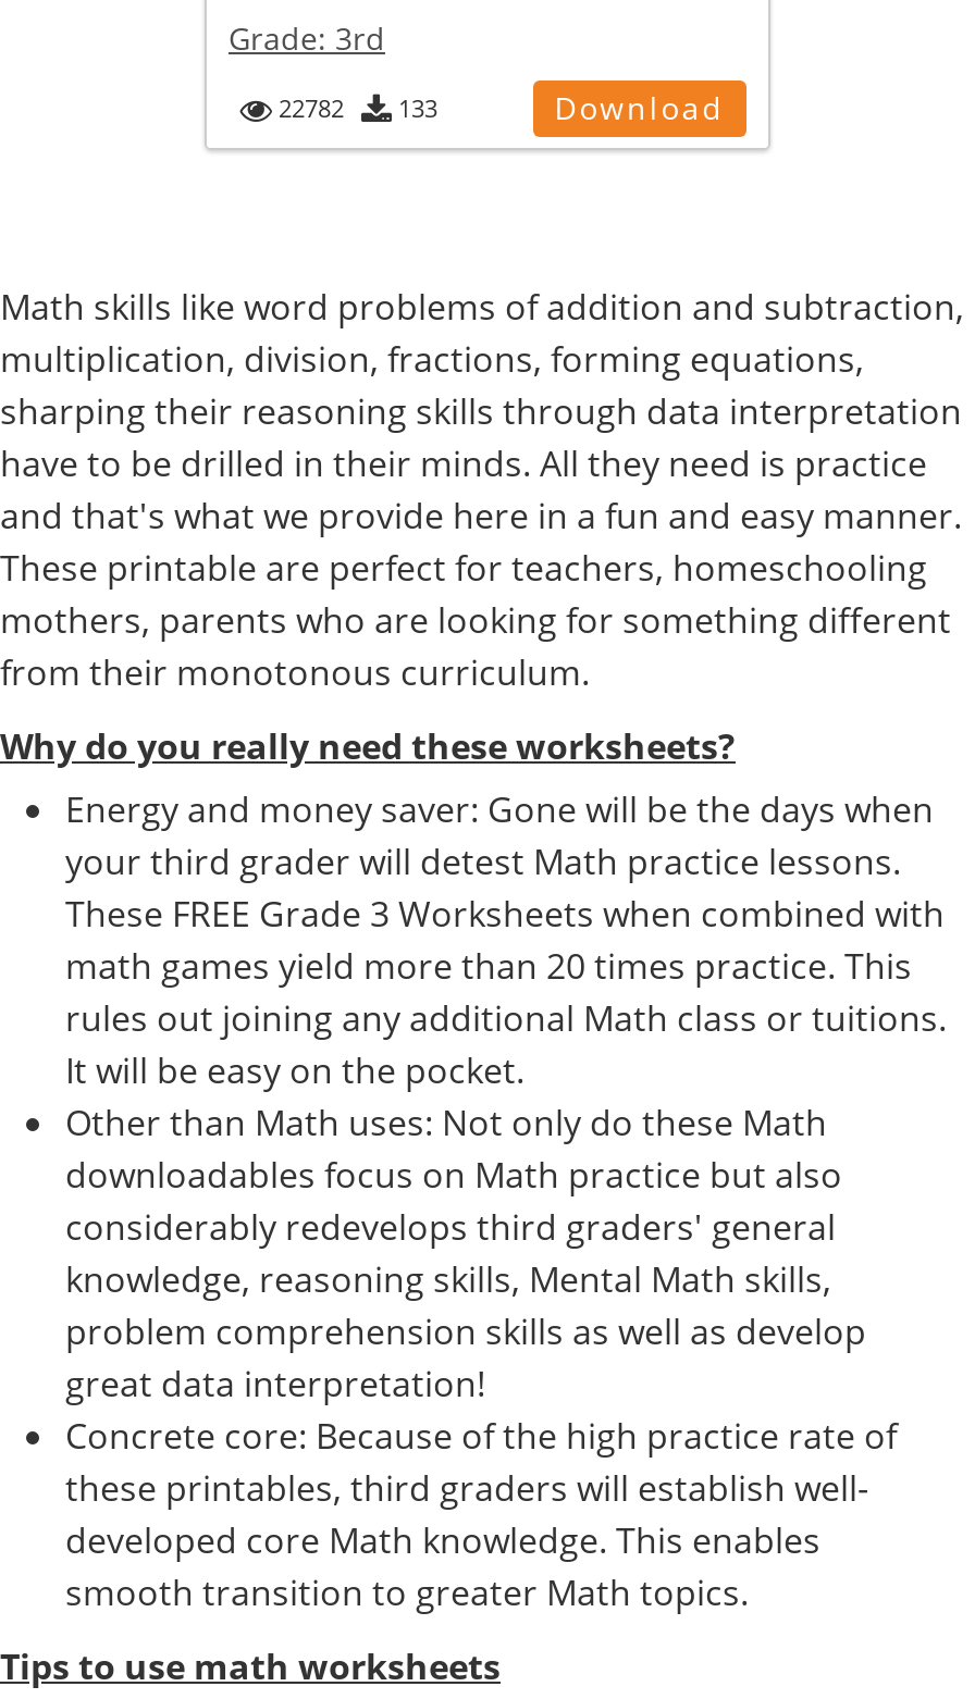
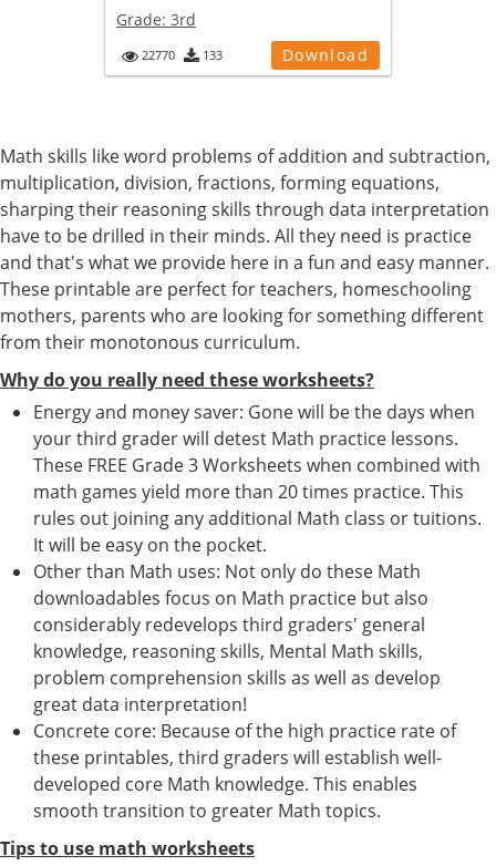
- 22782 133
+ 22770 133
